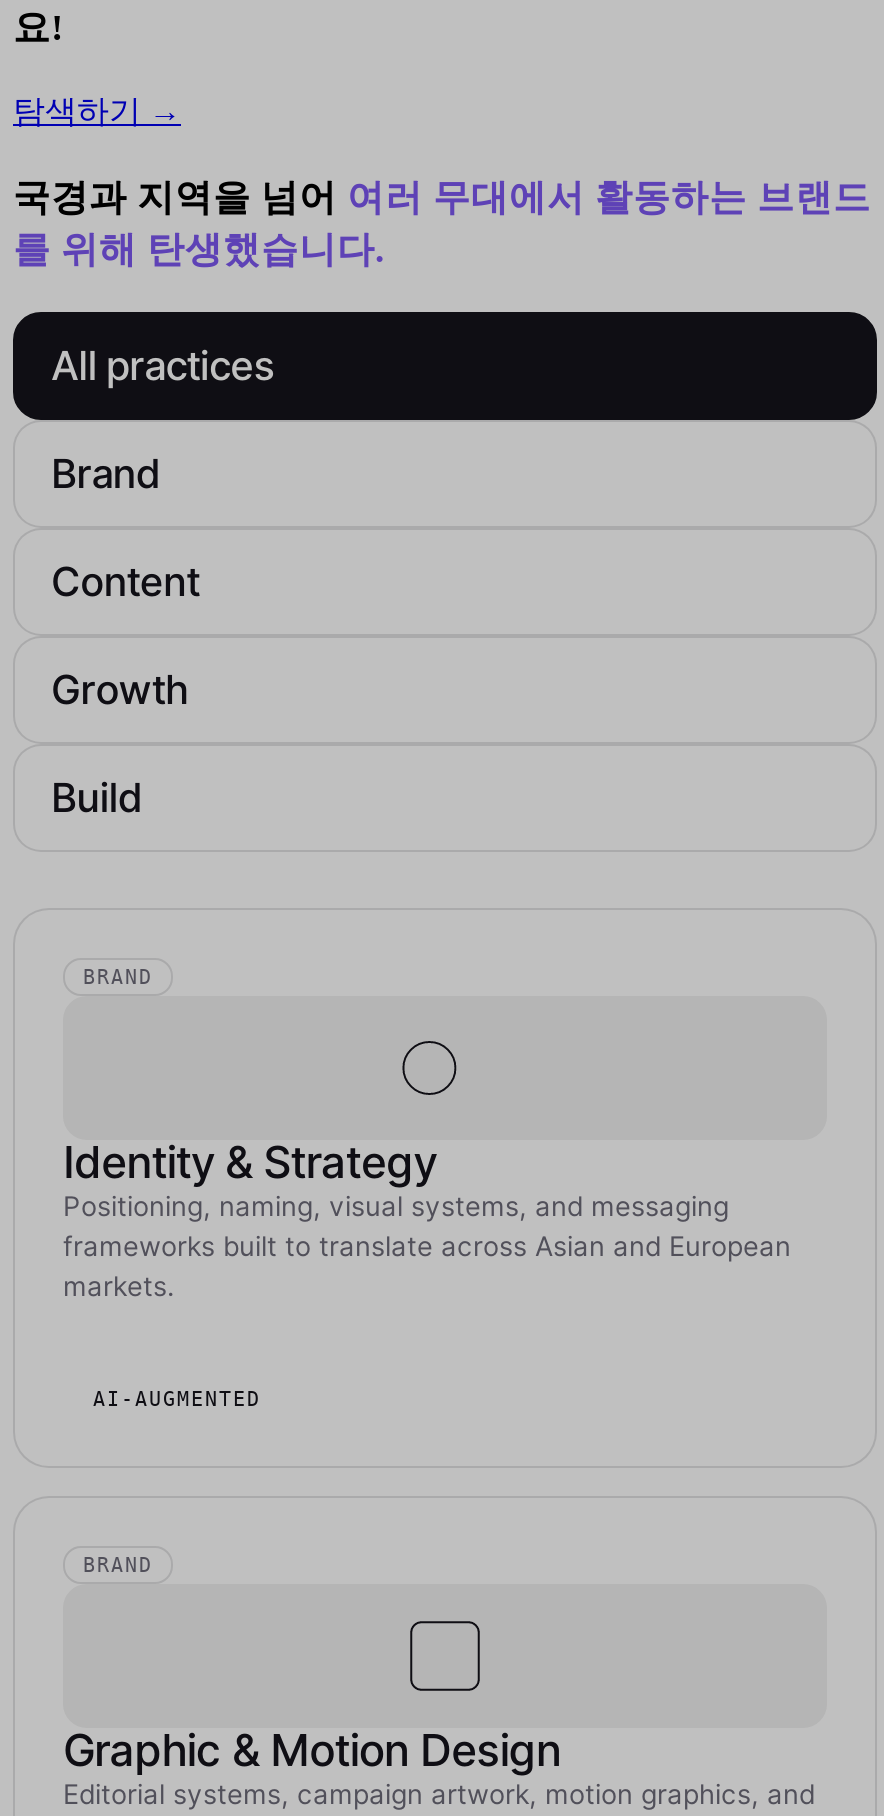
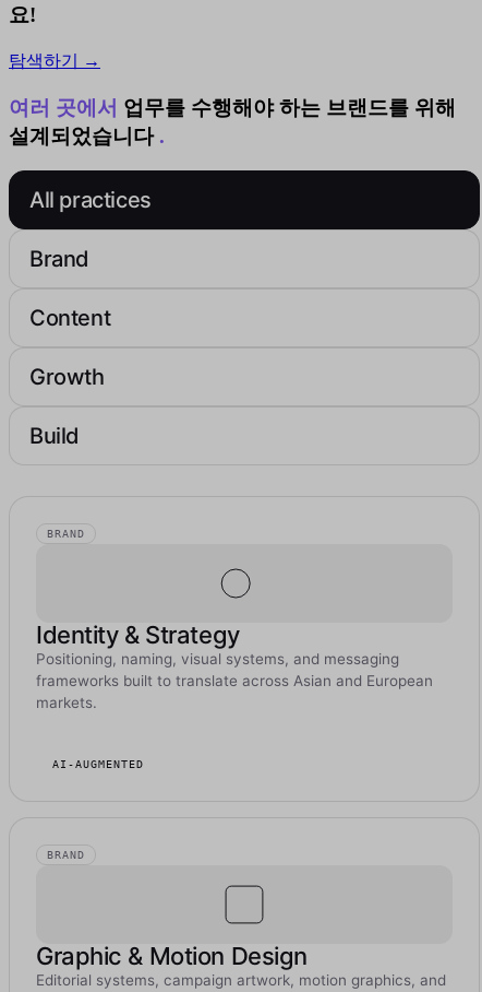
- 국경과 지역을 넘어 여러 무대에서 활동하는 브랜드
- 를 위해 탄생했습니다.
+ 여러 곳에서 업무를 수행해야 하는 브랜드를 위해
+ 설계되었습니다.
